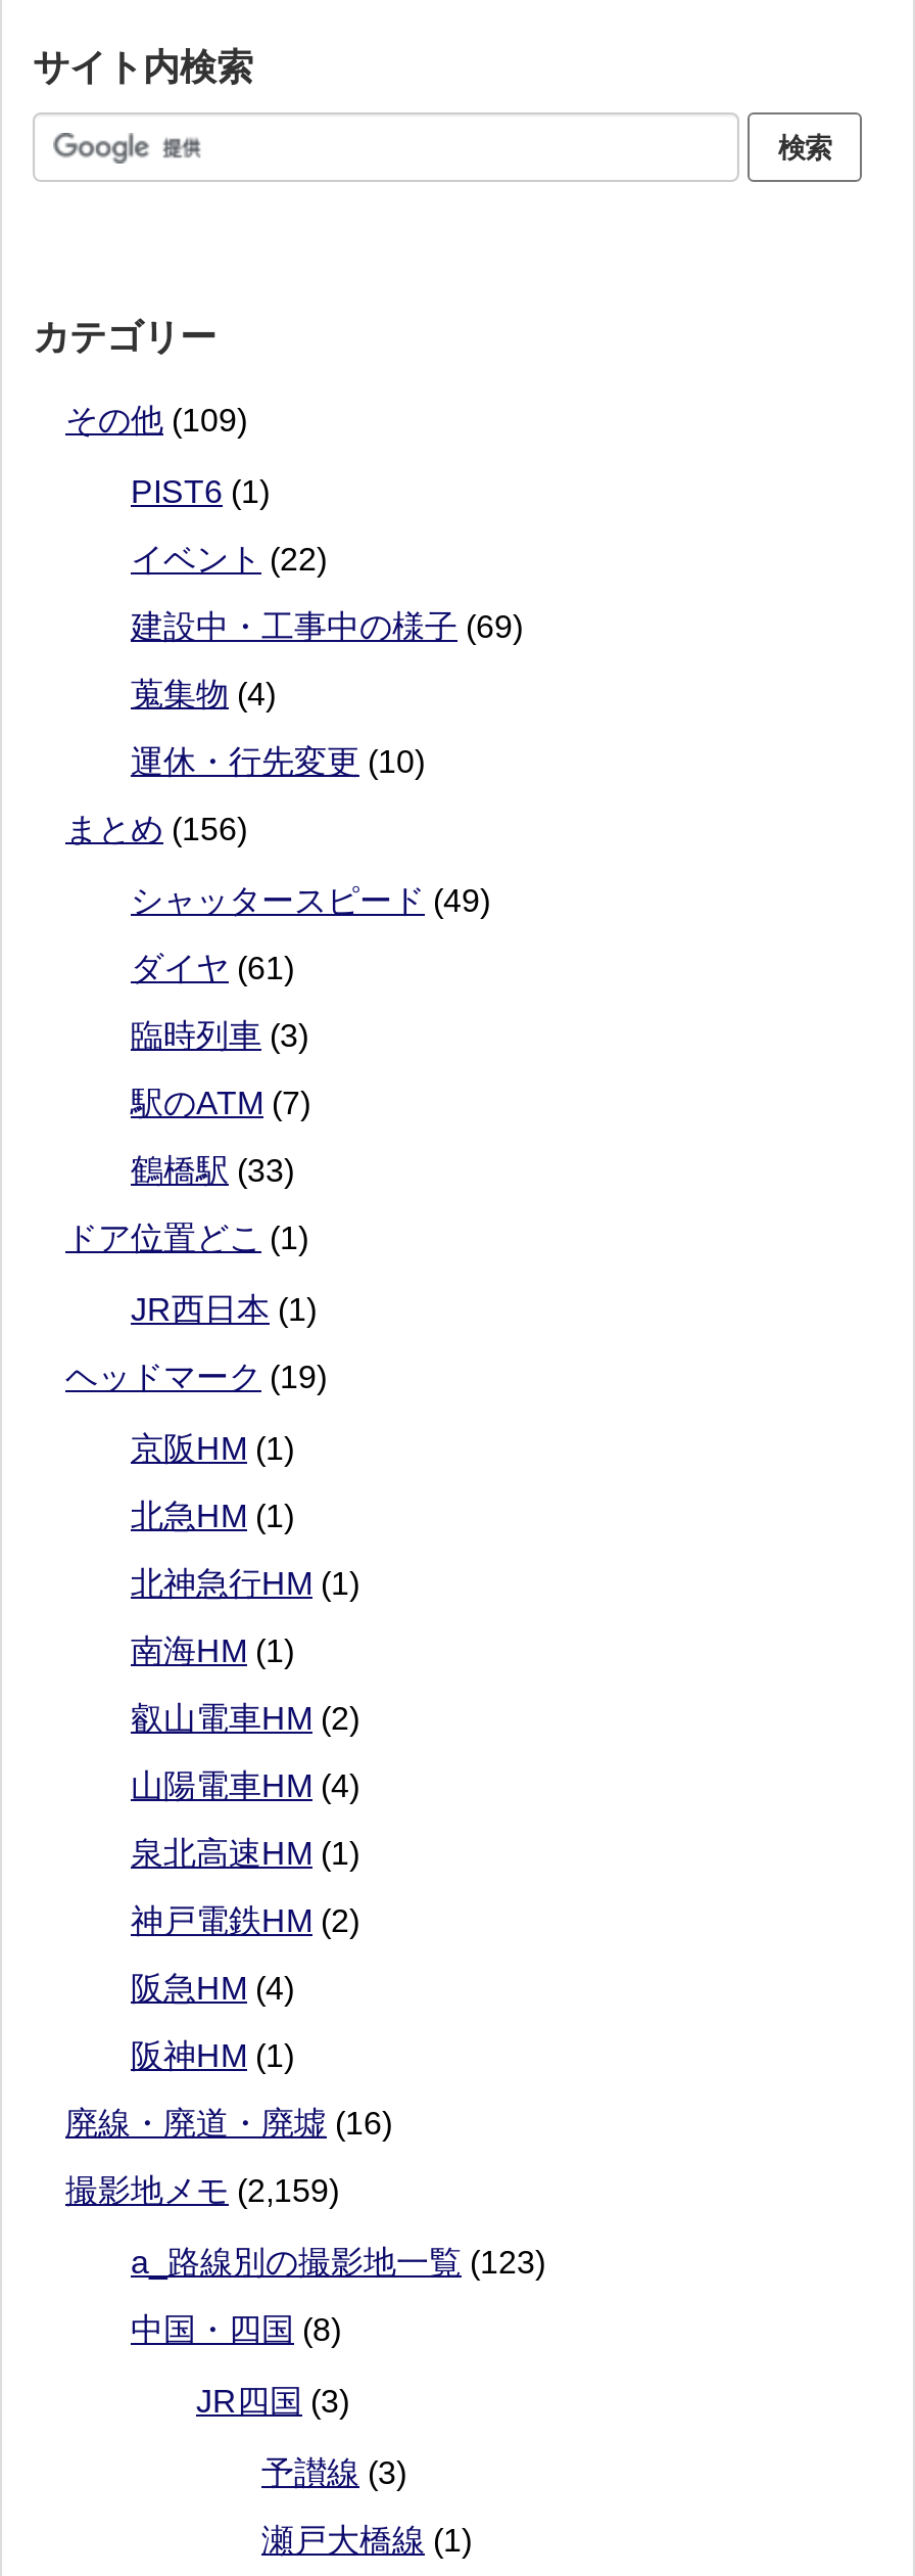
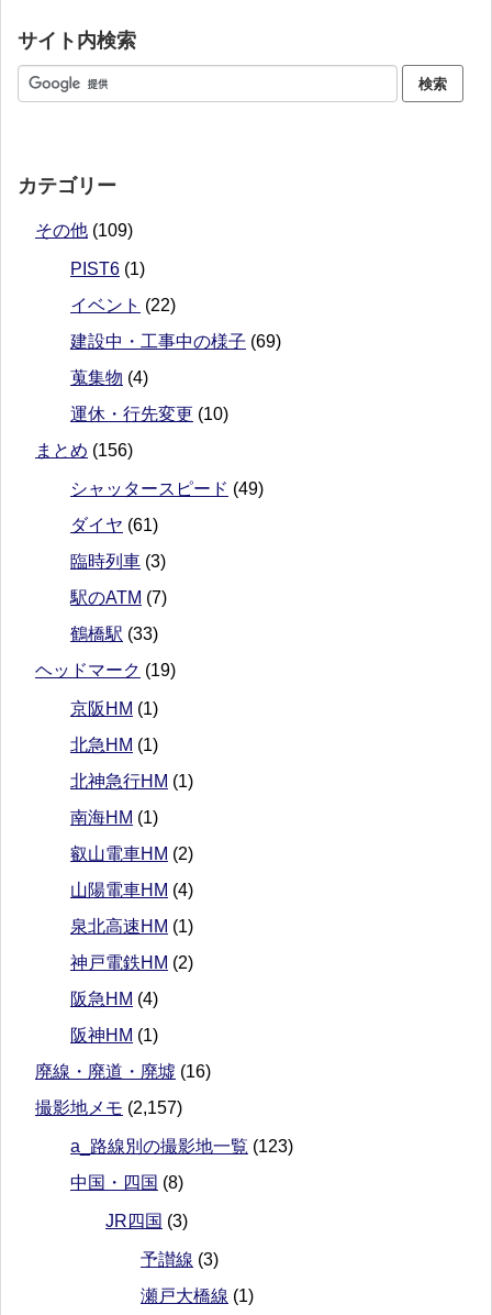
- ドア位置どこ(1)
- JR西日本(1)

- 撮影地メモ(2,159)
+ 撮影地メモ(2,157)
